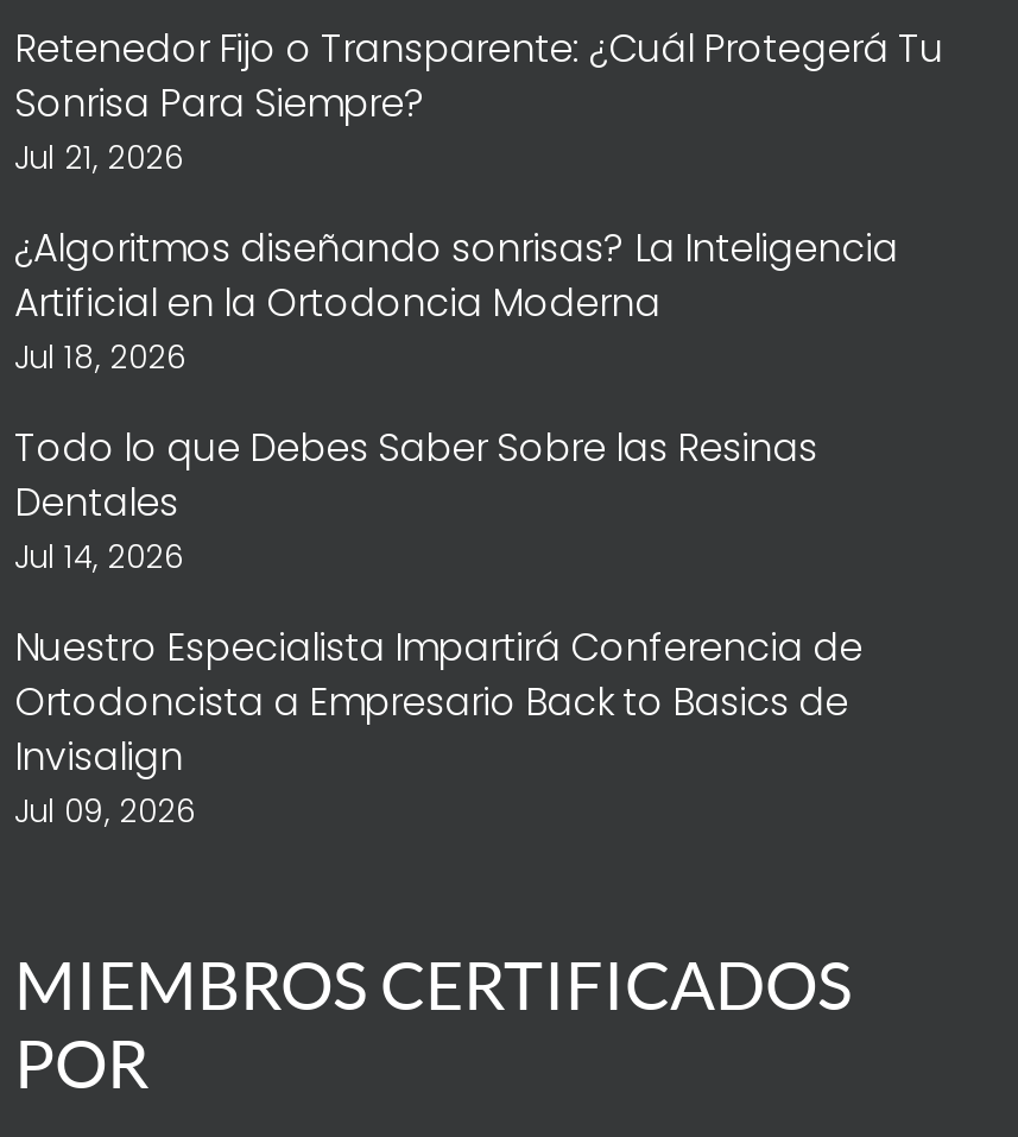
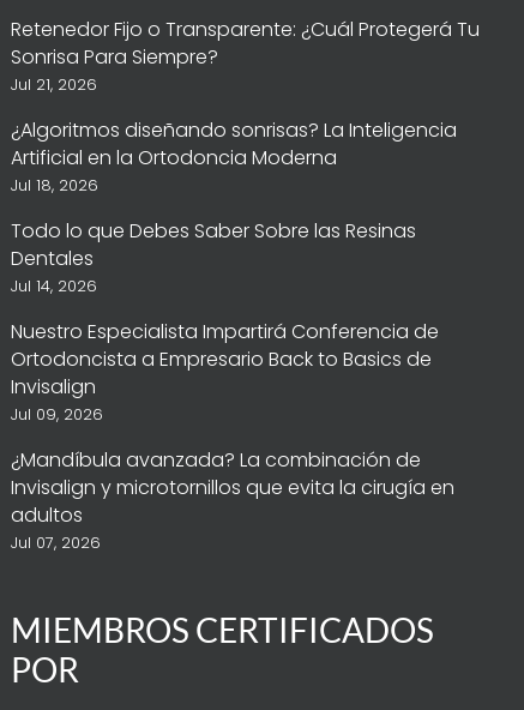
+ ¿Mandíbula avanzada? La combinación de
+ Invisalign y microtornillos que evita la cirugía en
+ adultos
+ Jul 07, 2026
